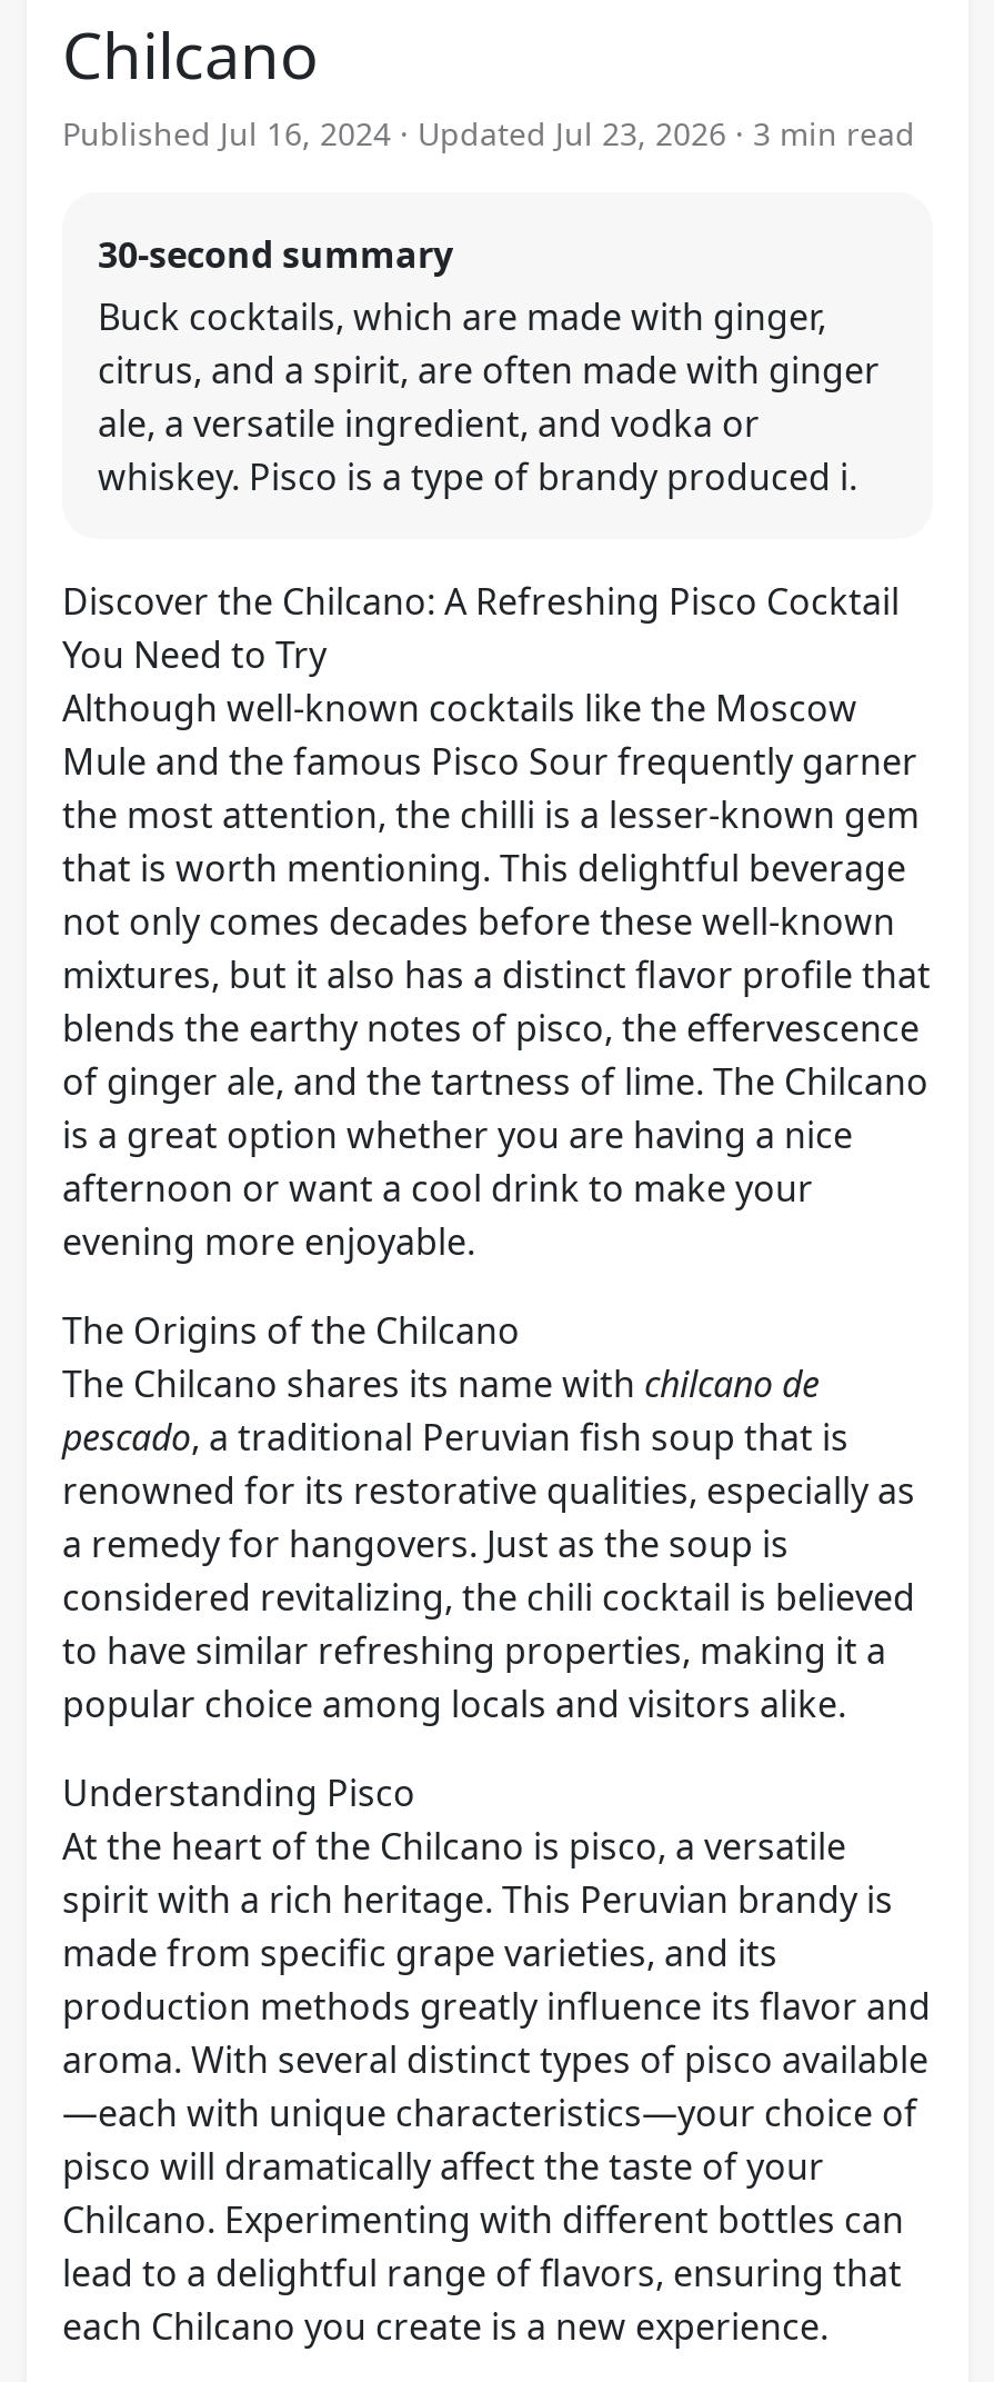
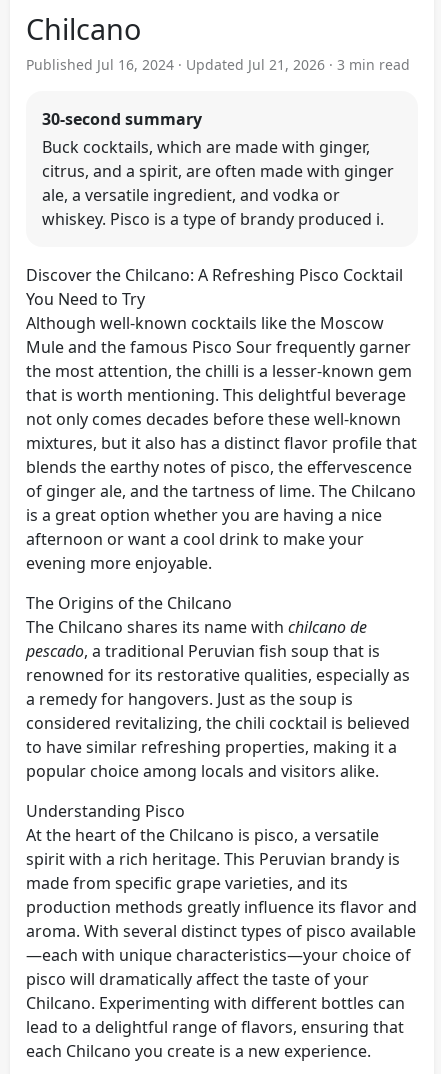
- Published Jul 16, 2024 · Updated Jul 23, 2026 · 3 min read
+ Published Jul 16, 2024 · Updated Jul 21, 2026 · 3 min read
